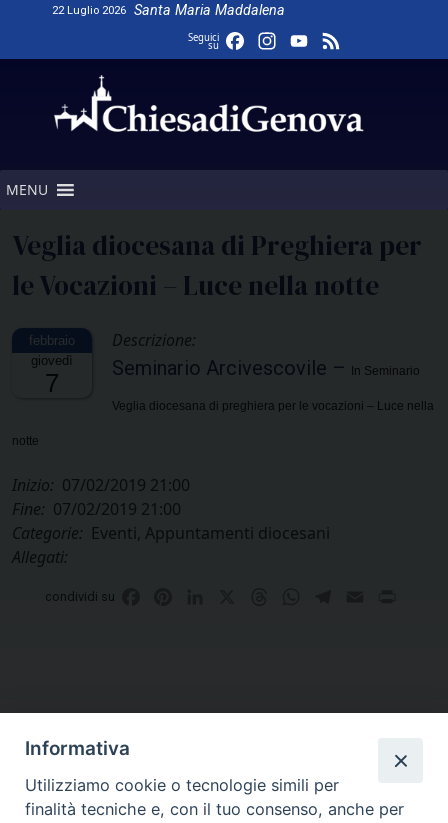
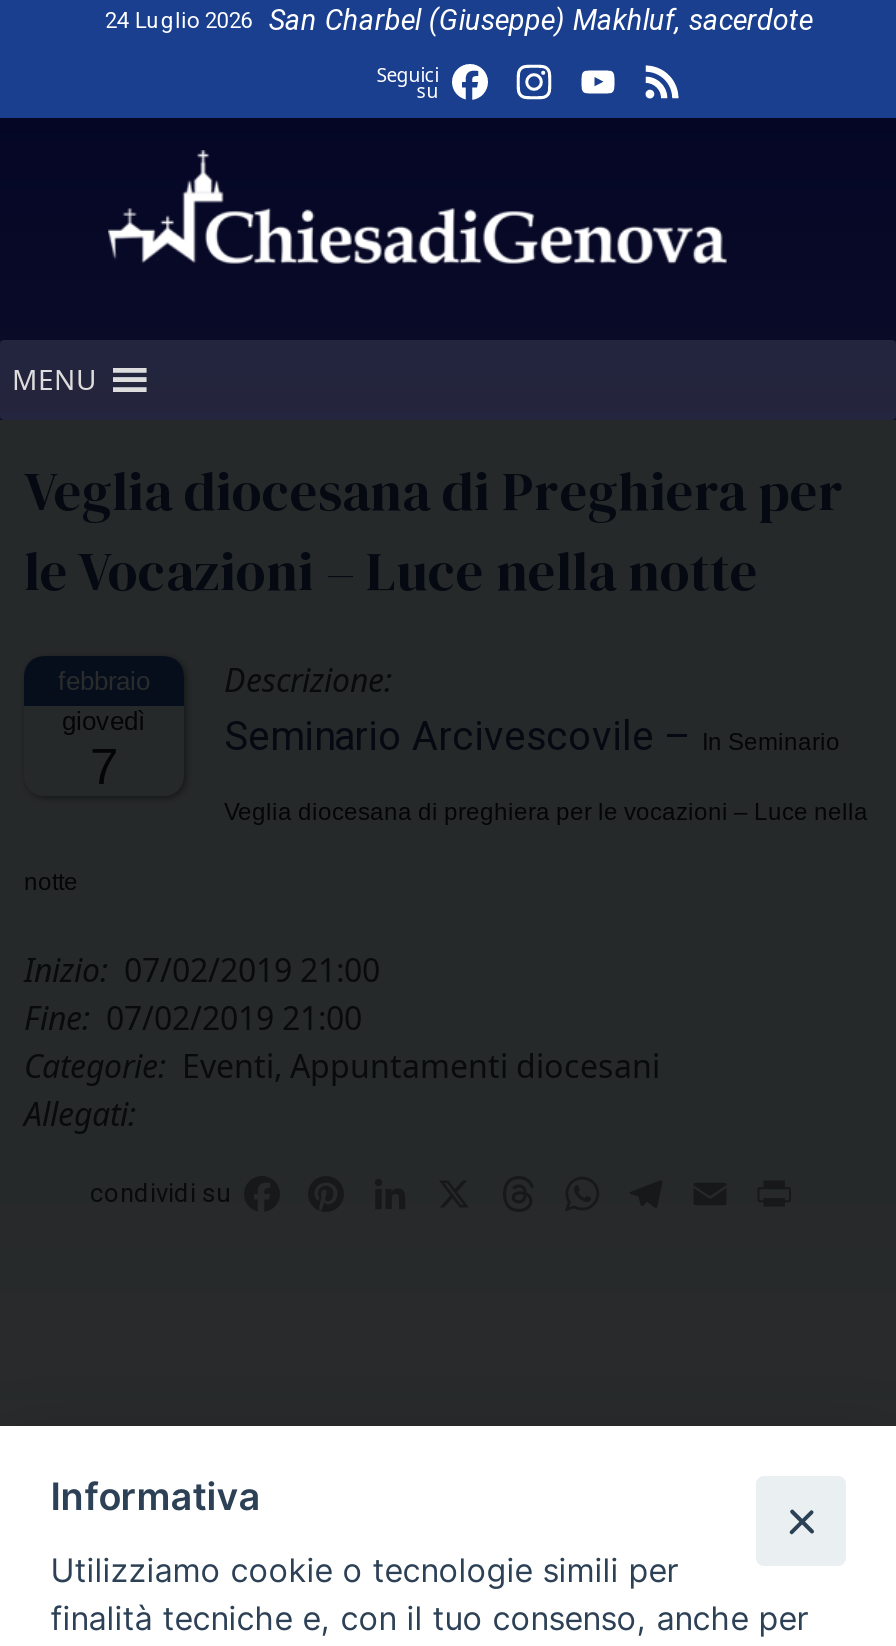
- 22 Luglio 2026
- Santa Maria Maddalena
+ 24 Luglio 2026
+ San Charbel (Giuseppe) Makhluf, sacerdote
